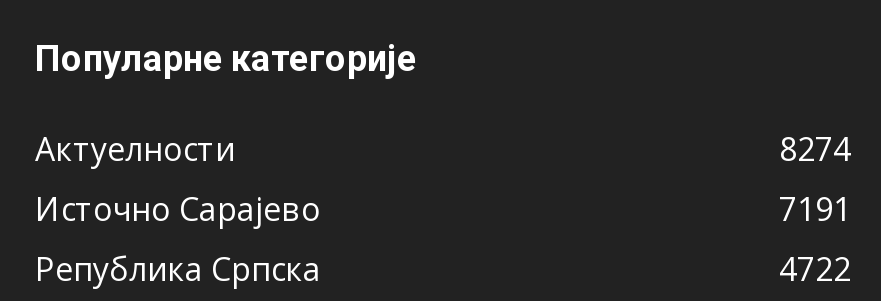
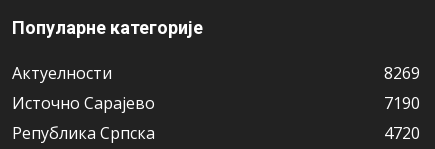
- 8274
+ 8269

- 7191
+ 7190

- 4722
+ 4720
